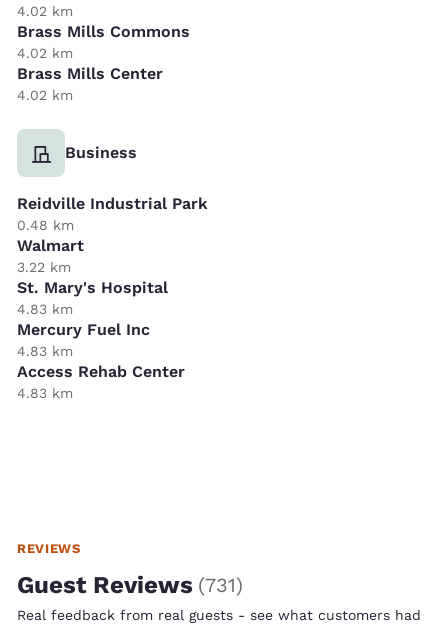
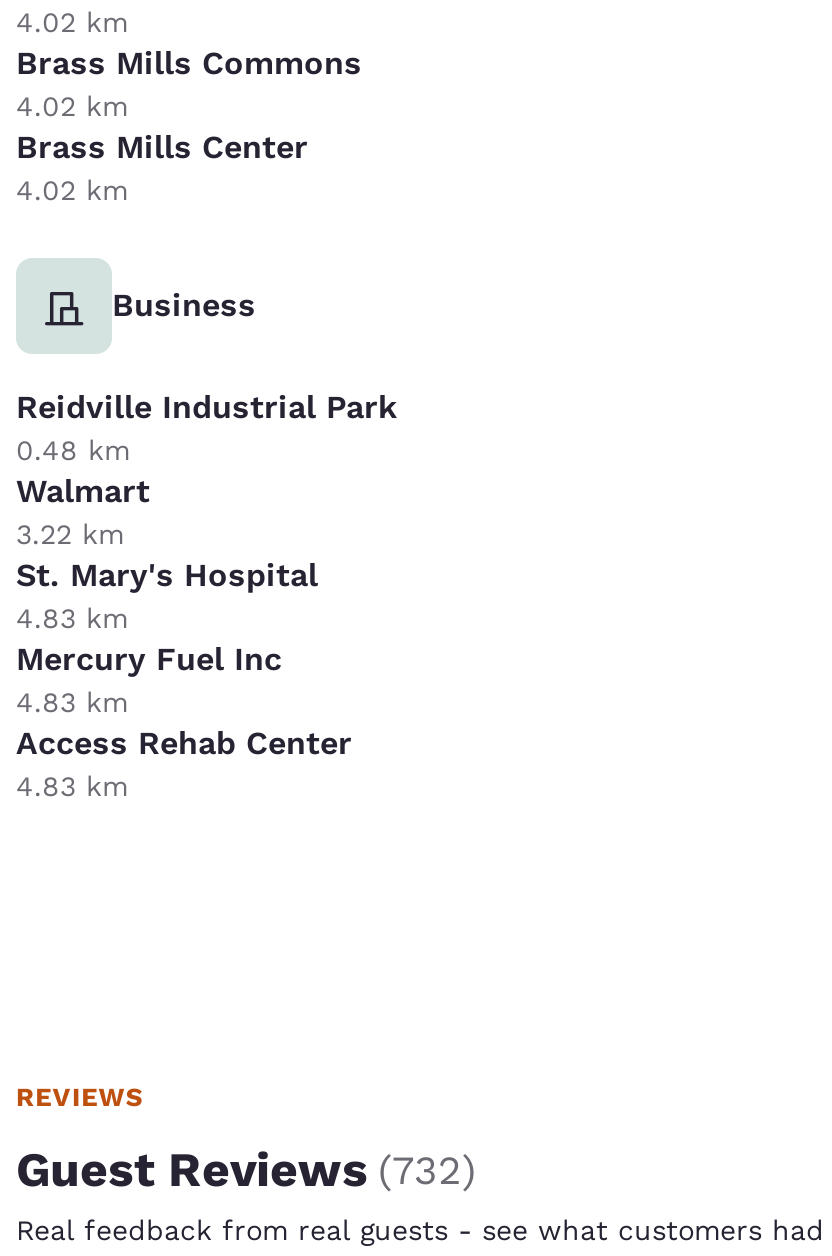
- Guest Reviews (731)
+ Guest Reviews (732)
